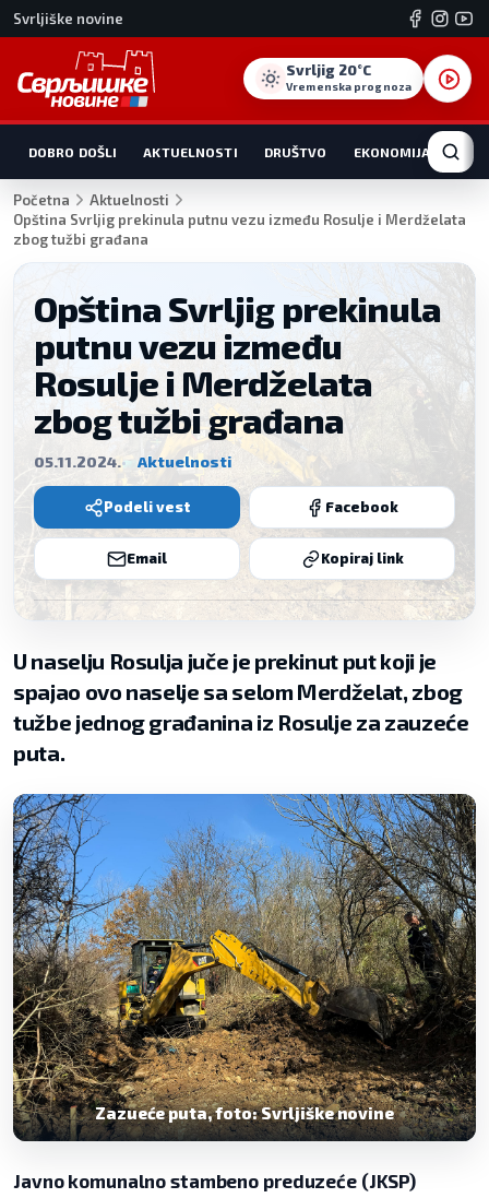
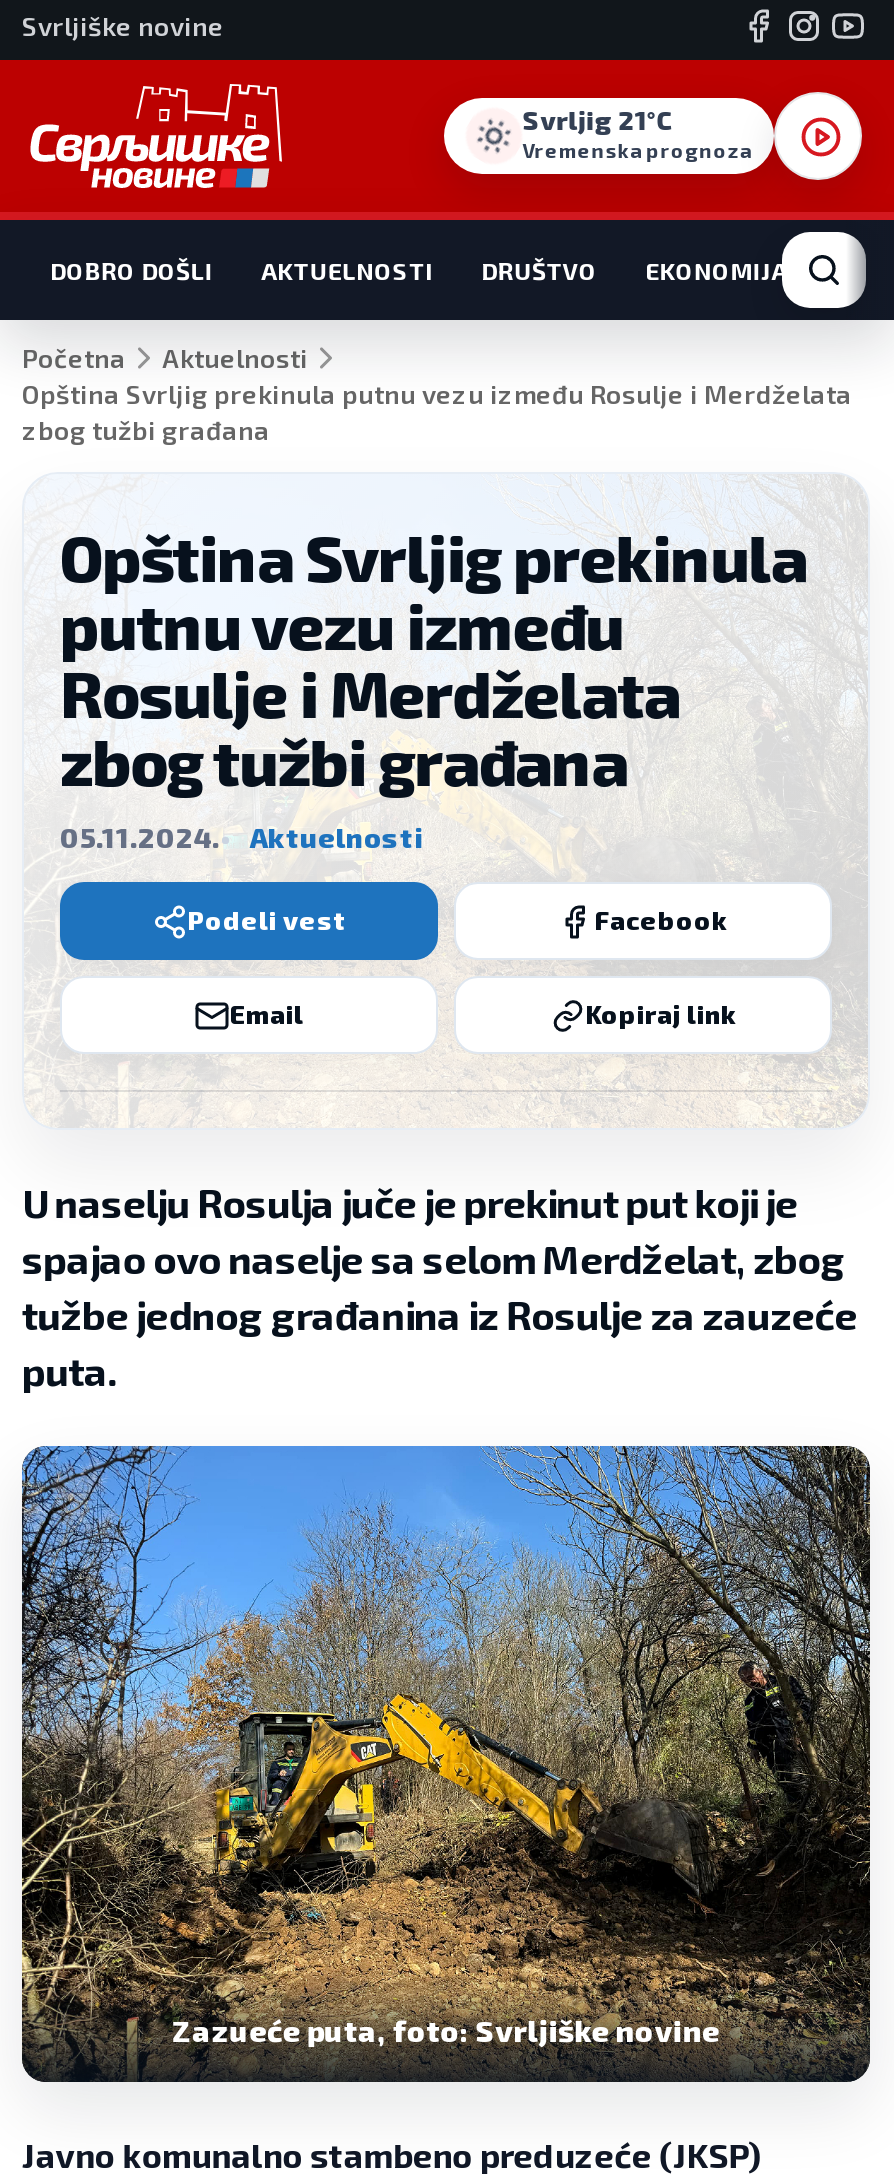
- Svrljig 20°C
+ Svrljig 21°C
